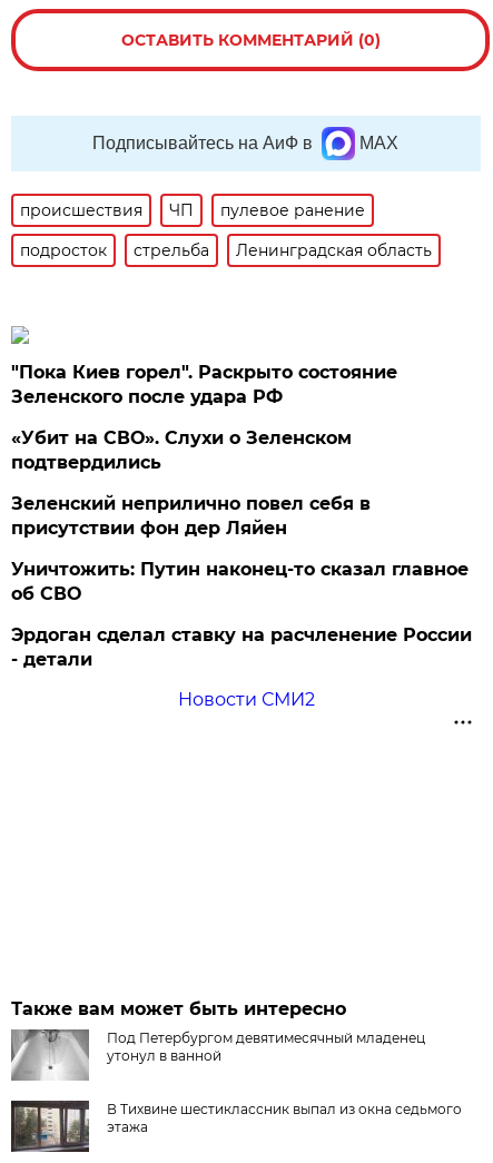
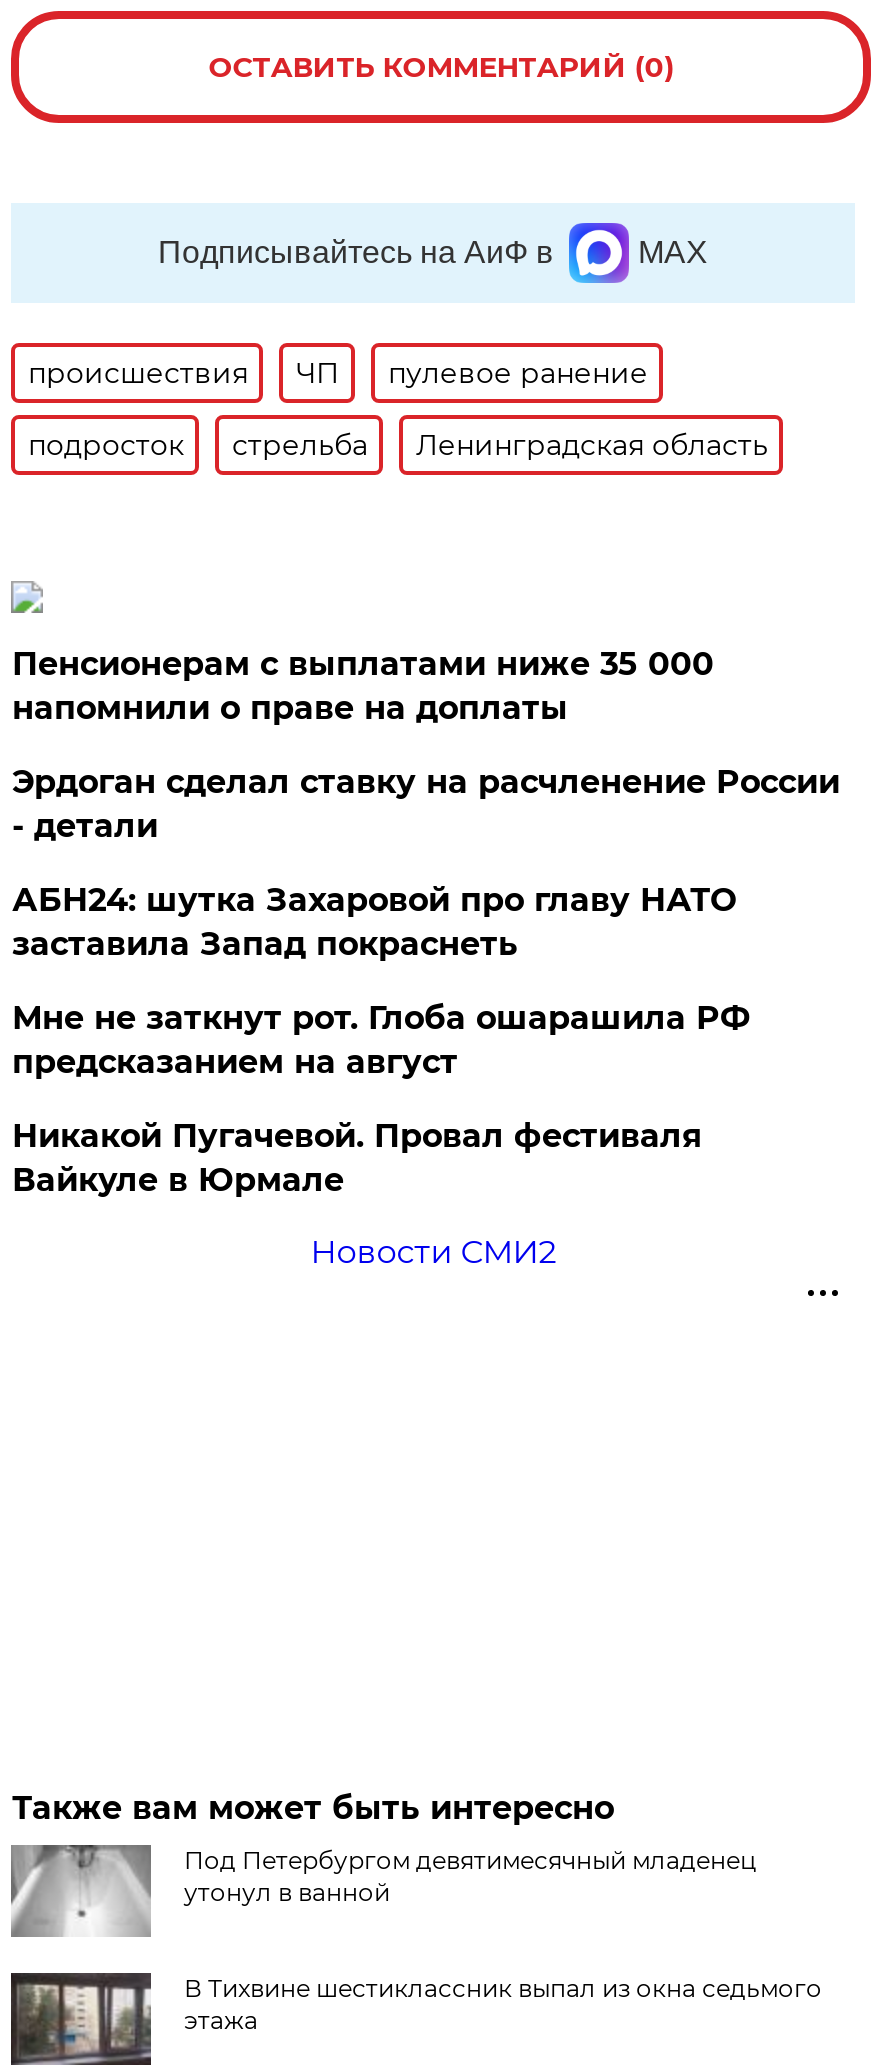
- "Пока Киев горел". Раскрыто состояние
- Зеленского после удара РФ
- «Убит на СВО». Слухи о Зеленском
- подтвердились
- Зеленский неприлично повел cебя в
- присутствии фон дер Ляйен
- Уничтожить: Путин наконец-то сказал главное
- об СВО
+ Пенсионерам с выплатами ниже 35 000
+ напомнили о праве на доплаты

moved up: Эрдоган сделал ставку на расчленение России | - детали

+ АБН24: шутка Захаровой про главу НАТО
+ заставила Запад покраснеть
+ Мне не заткнут рот. Глоба ошарашила РФ
+ предсказанием на август
+ Никакой Пугачевой. Провал фестиваля
+ Вайкуле в Юрмале
